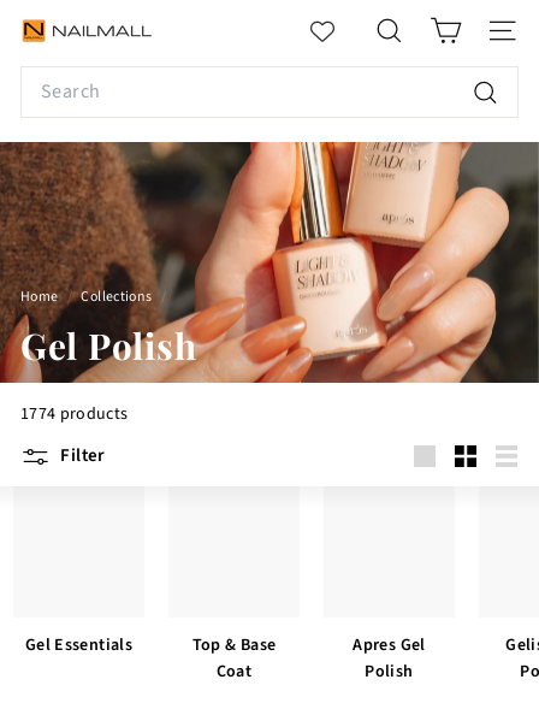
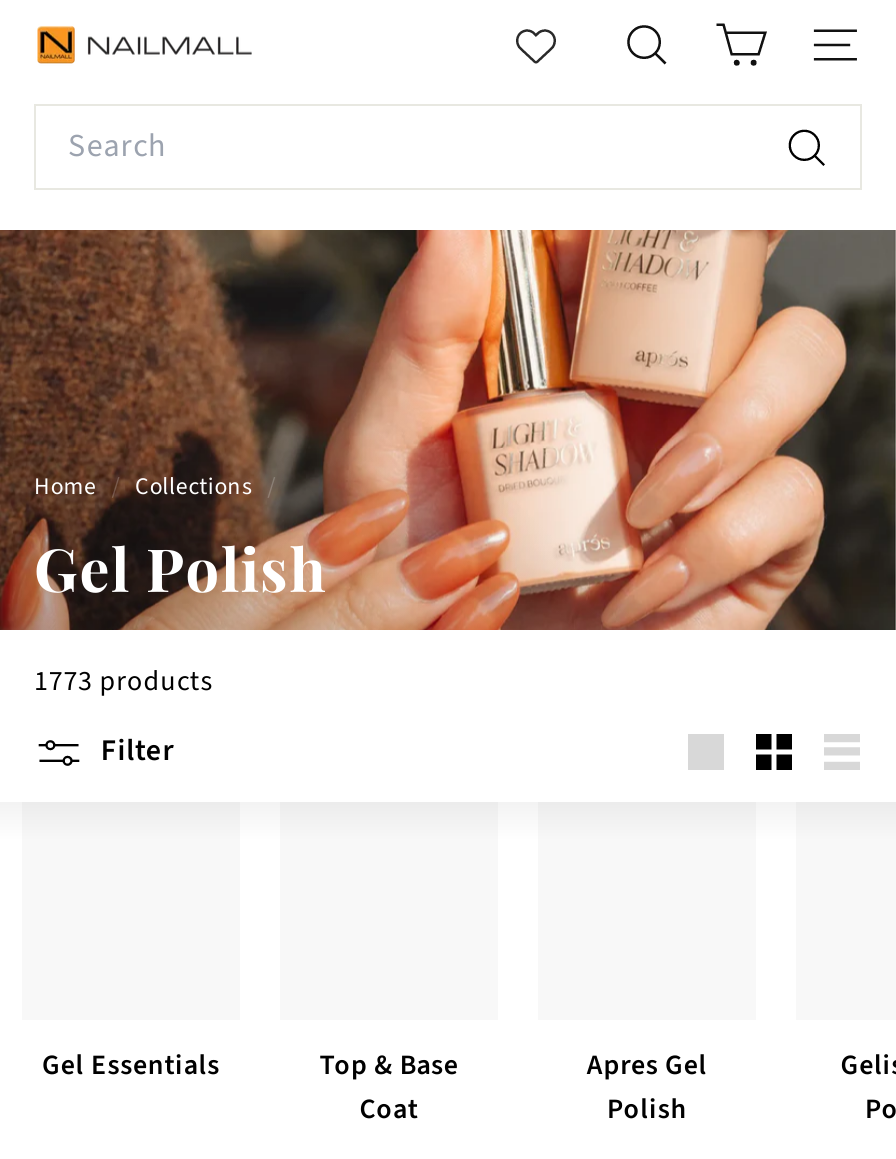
- 1774 products
+ 1773 products
